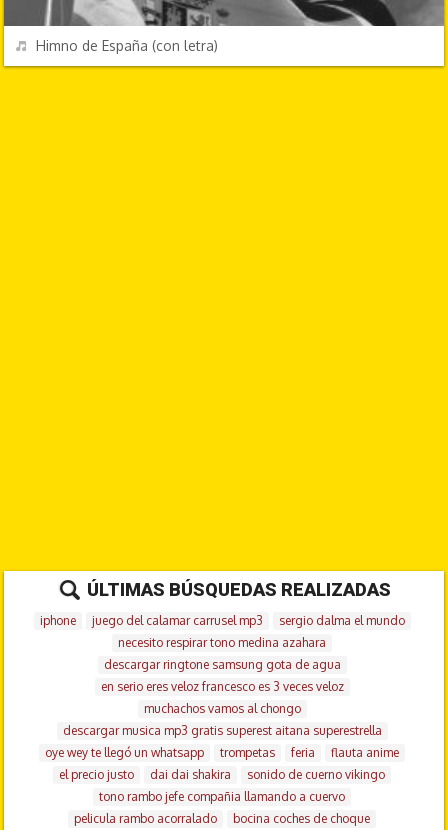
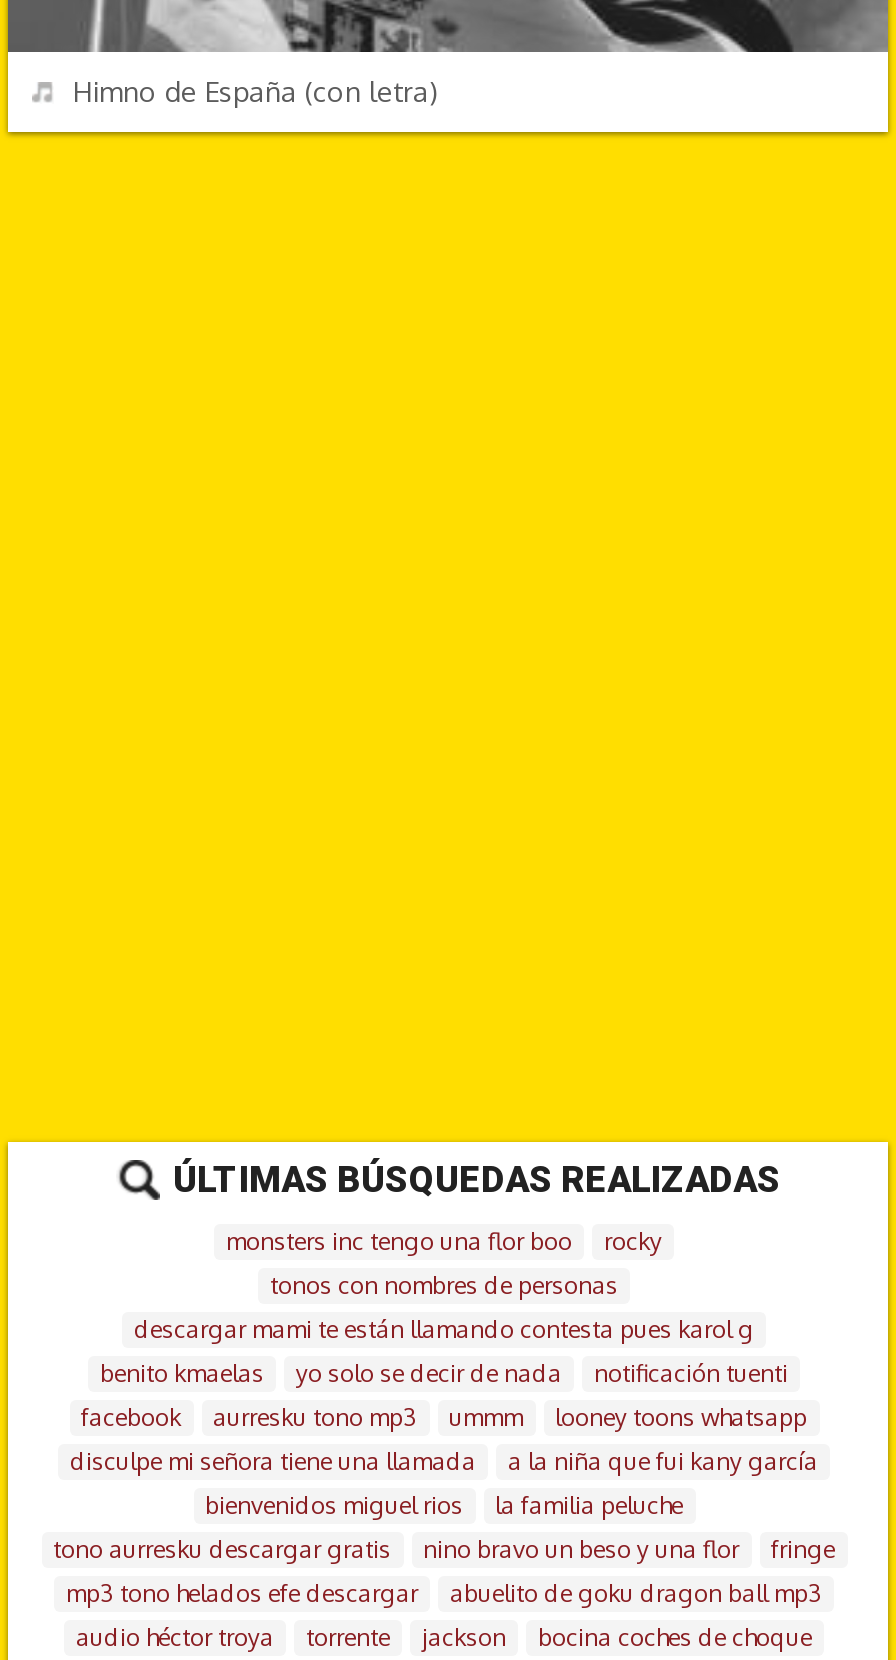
- iphone
- juego del calamar carrusel mp3
- sergio dalma el mundo
+ monsters inc tengo una flor boo
+ rocky

- necesito respirar tono medina azahara
+ tonos con nombres de personas

- descargar ringtone samsung gota de agua
+ descargar mami te están llamando contesta pues karol g

- en serio eres veloz francesco es 3 veces veloz
+ benito kmaelas
+ yo solo se decir de nada
+ notificación tuenti

- muchachos vamos al chongo
+ facebook
+ aurresku tono mp3
+ ummm
+ looney toons whatsapp

- descargar musica mp3 gratis superest aitana superestrella
+ disculpe mi señora tiene una llamada
+ a la niña que fui kany garcía

- oye wey te llegó un whatsapp
- trompetas
- feria
- flauta anime
+ bienvenidos miguel rios
+ la familia peluche

- el precio justo
- dai dai shakira
- sonido de cuerno vikingo
+ tono aurresku descargar gratis
+ nino bravo un beso y una flor
+ fringe

- tono rambo jefe compañia llamando a cuervo
+ mp3 tono helados efe descargar
+ abuelito de goku dragon ball mp3

- pelicula rambo acorralado
+ audio héctor troya
+ torrente
+ jackson
